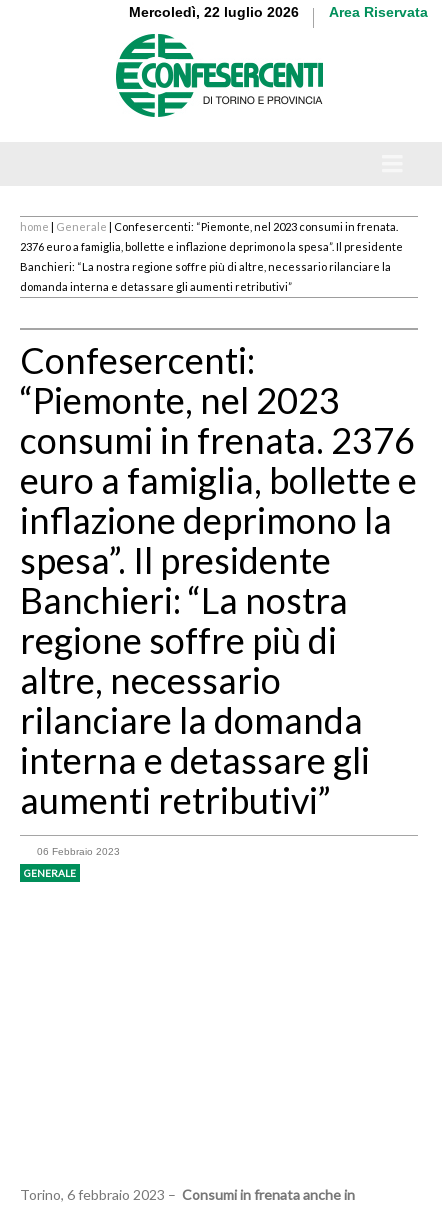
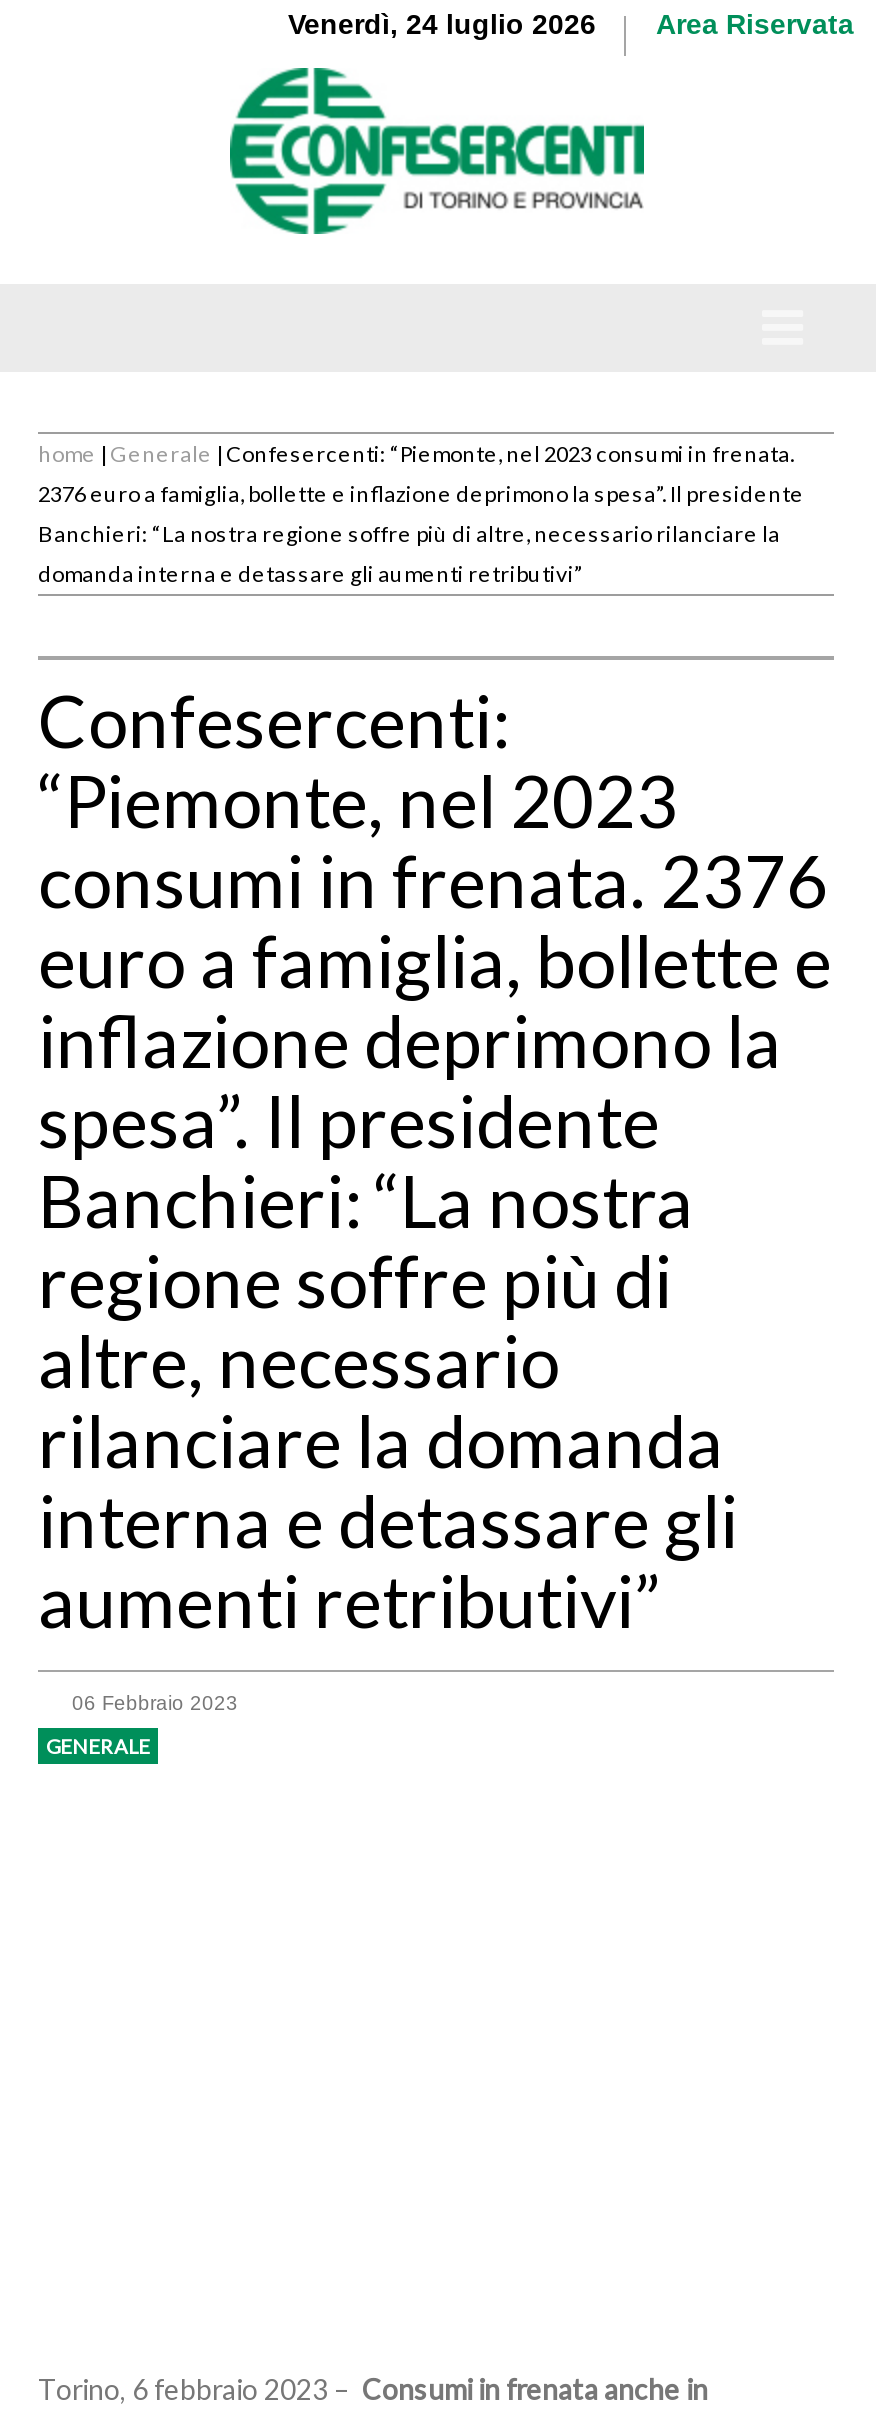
- Mercoledì, 22 luglio 2026
+ Venerdì, 24 luglio 2026
